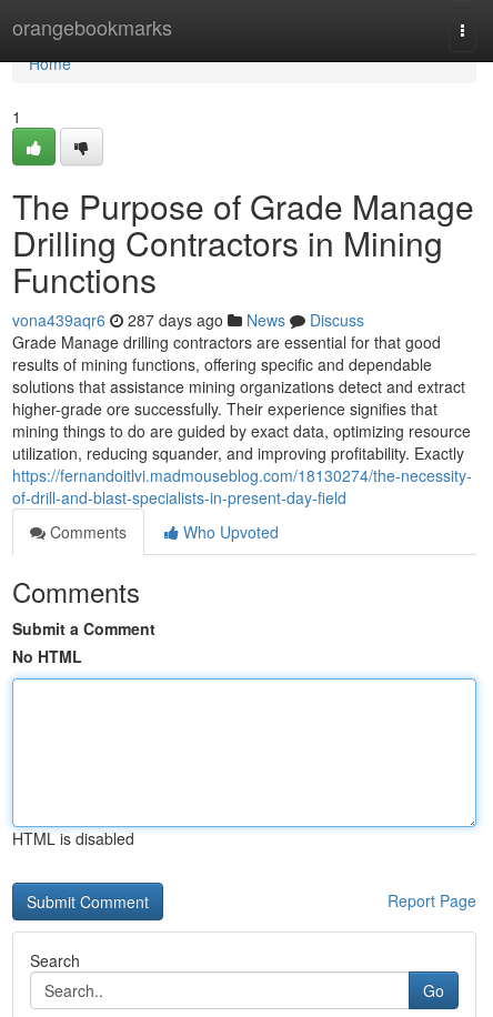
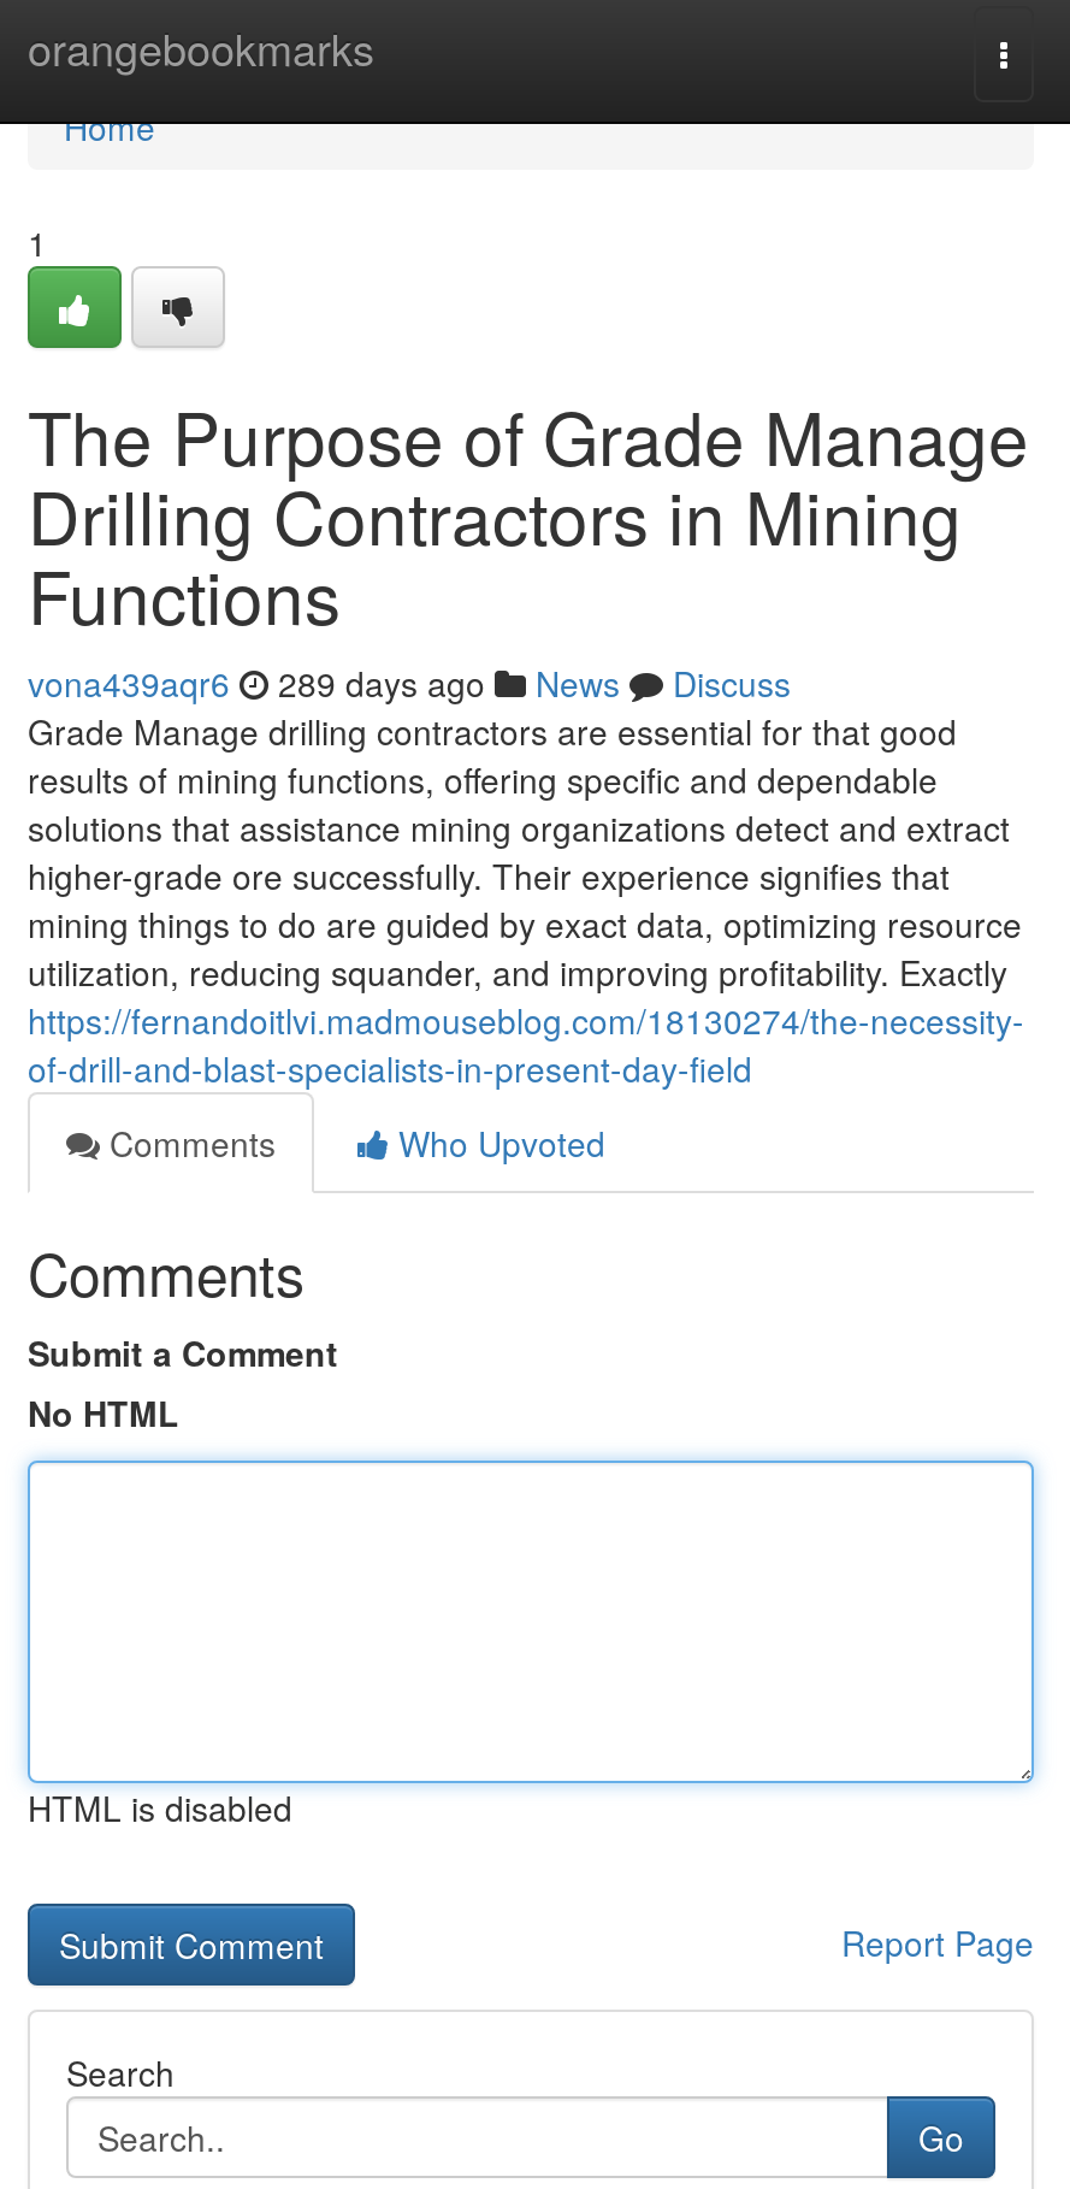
- vona439aqr6 287 days ago News Discuss
+ vona439aqr6 289 days ago News Discuss
